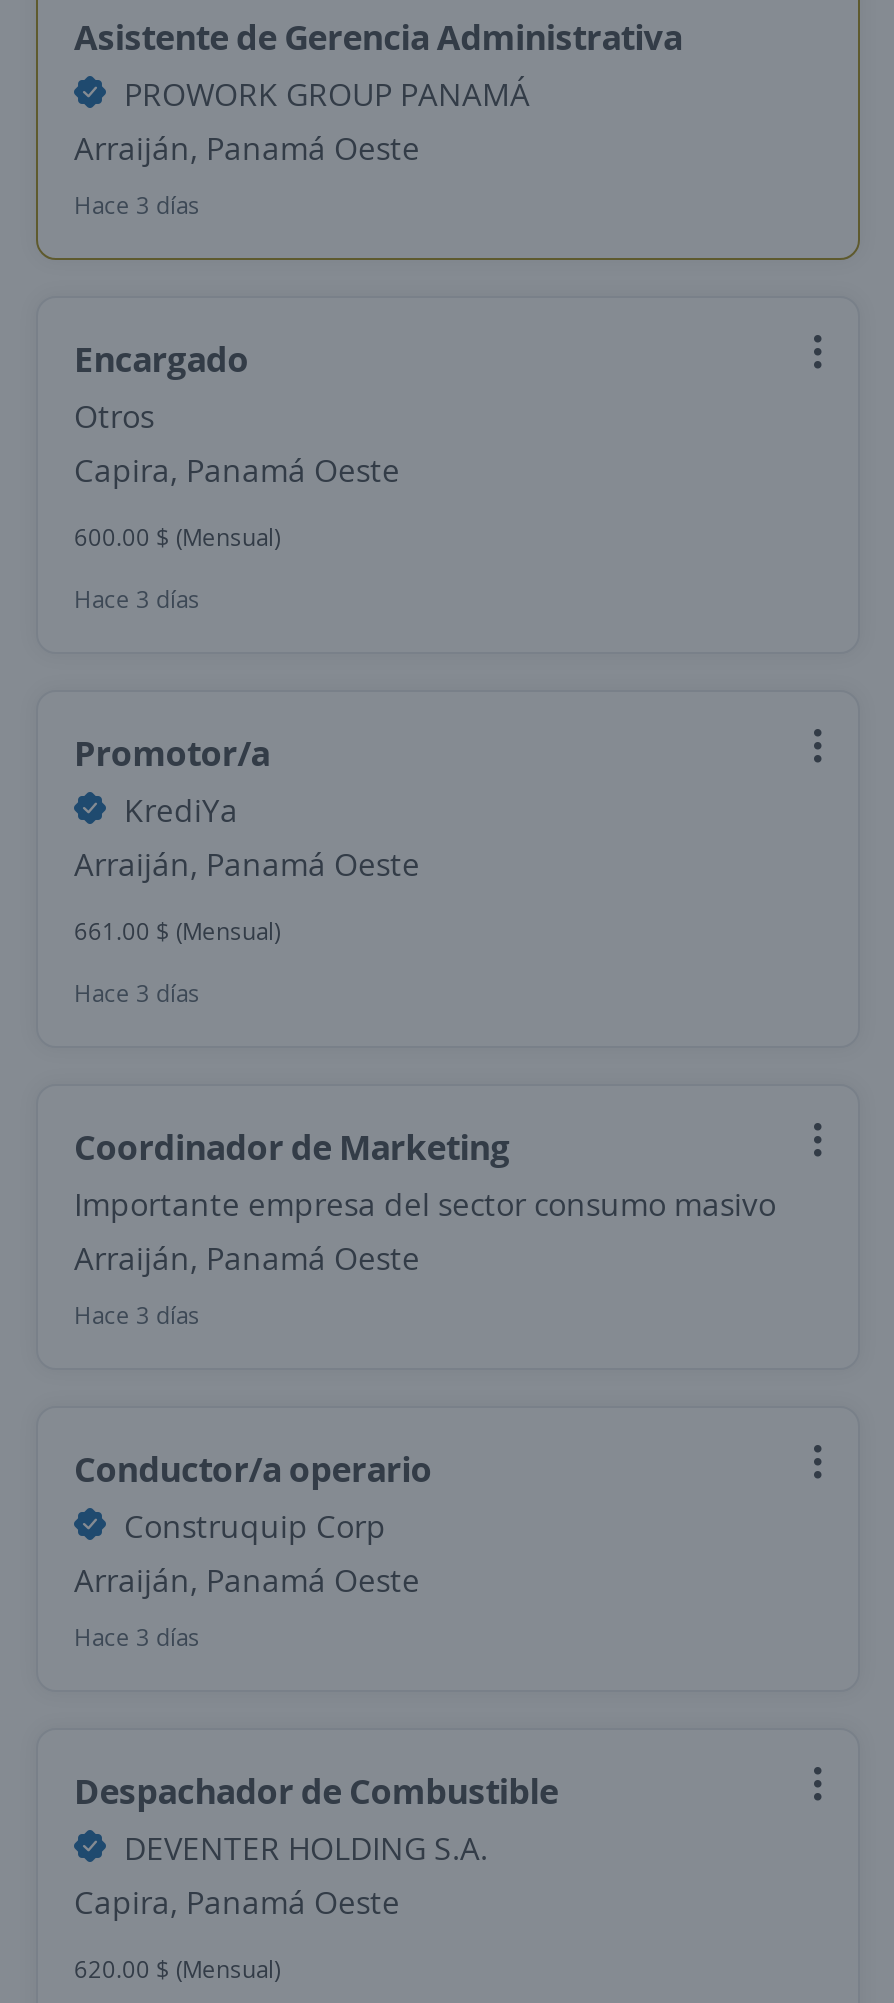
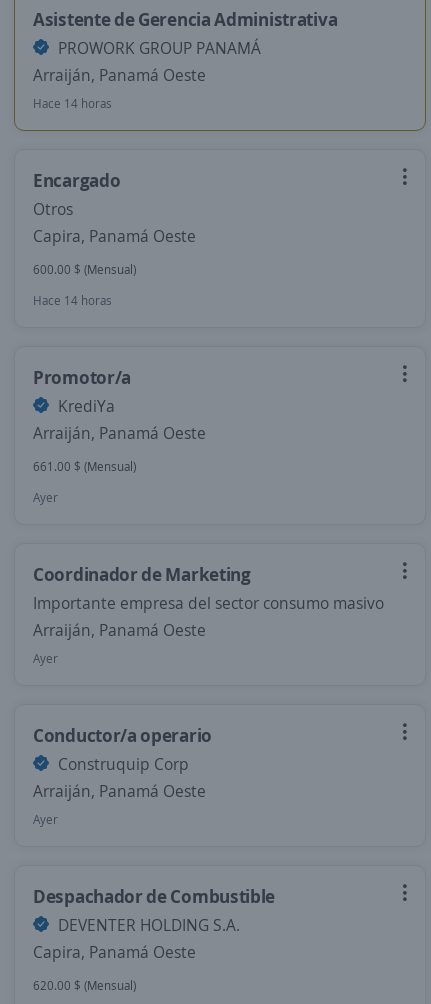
- Hace 3 días
+ Hace 14 horas

- Hace 3 días
+ Hace 14 horas

- Hace 3 días
+ Ayer

- Hace 3 días
+ Ayer

- Hace 3 días
+ Ayer
